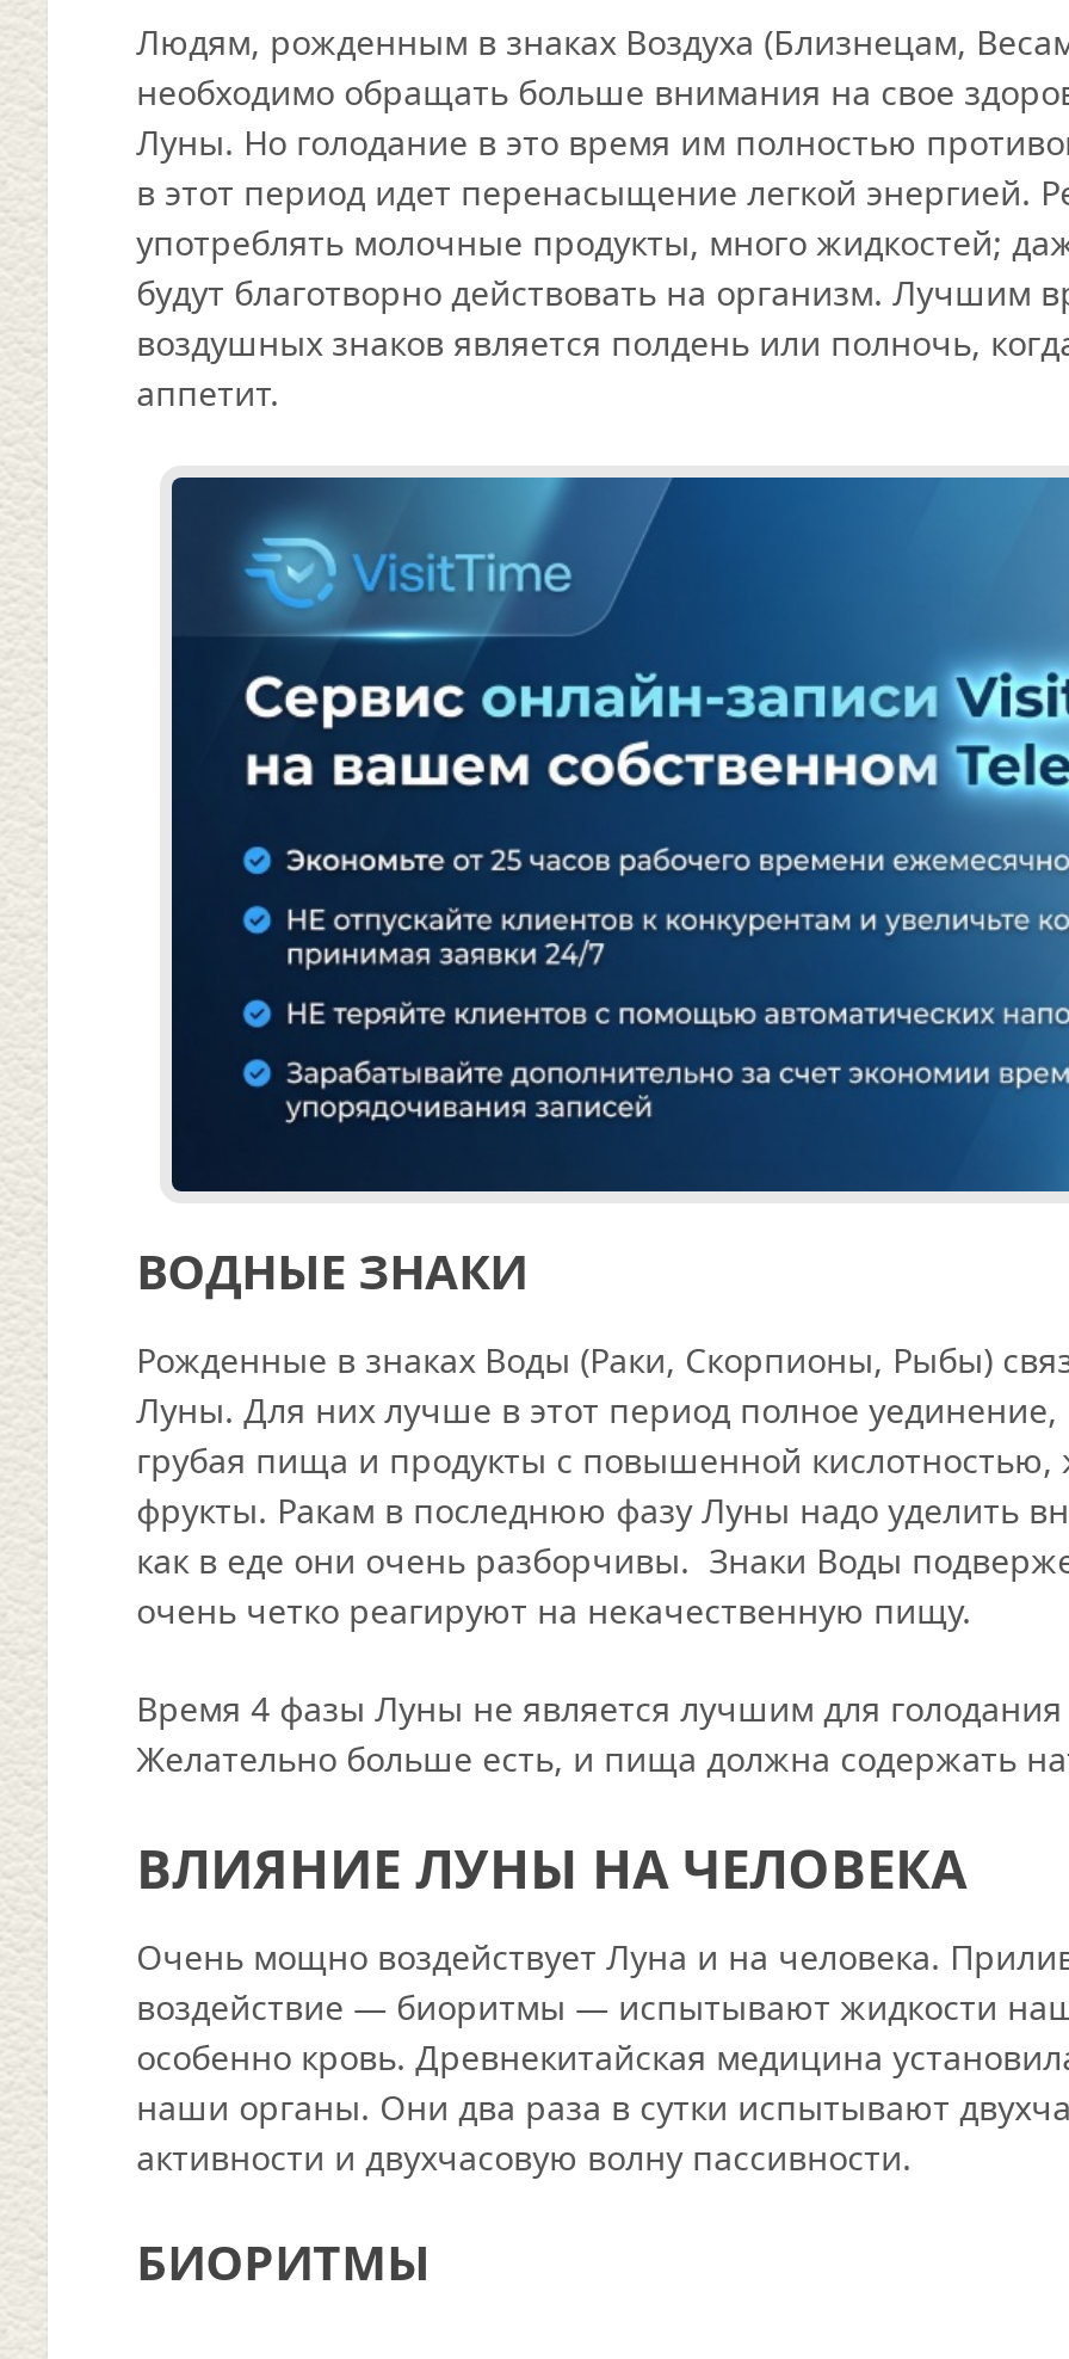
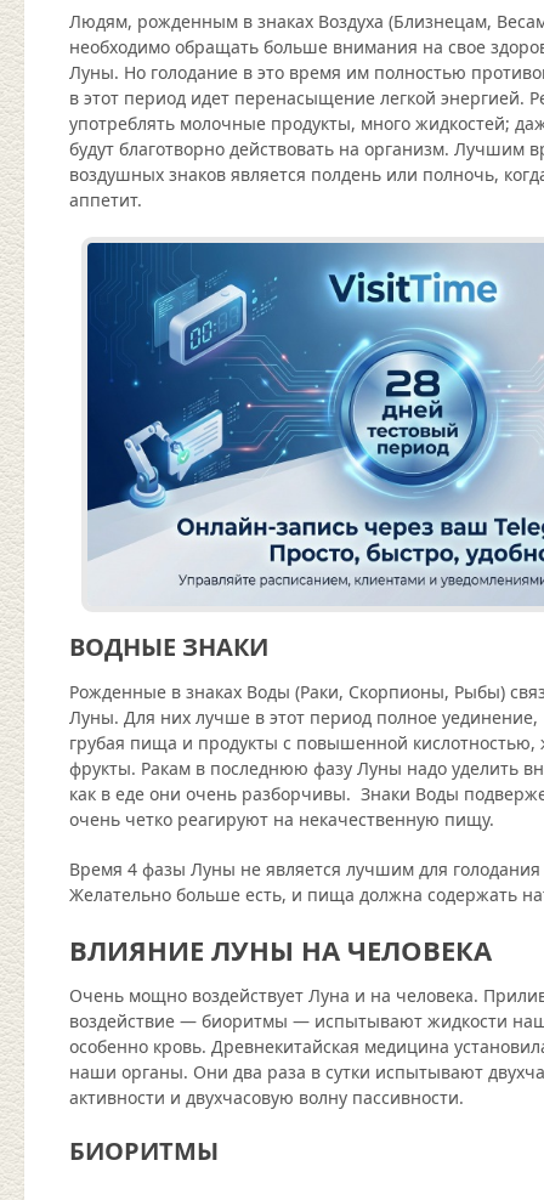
- [image]
+ [image]
